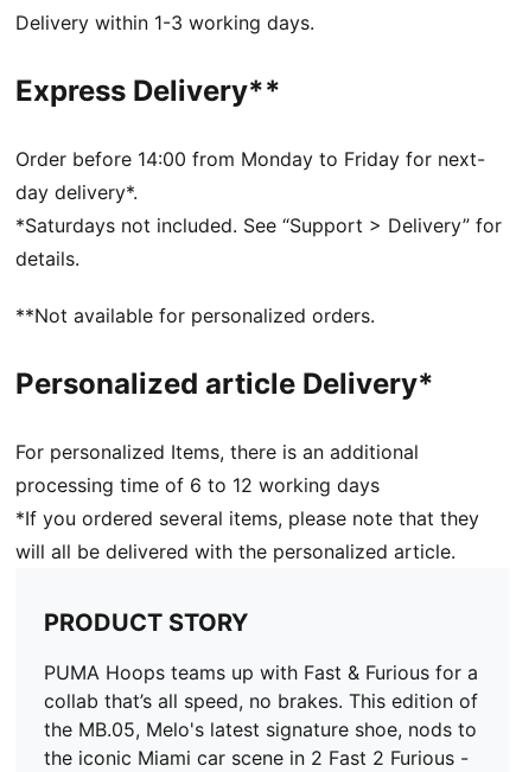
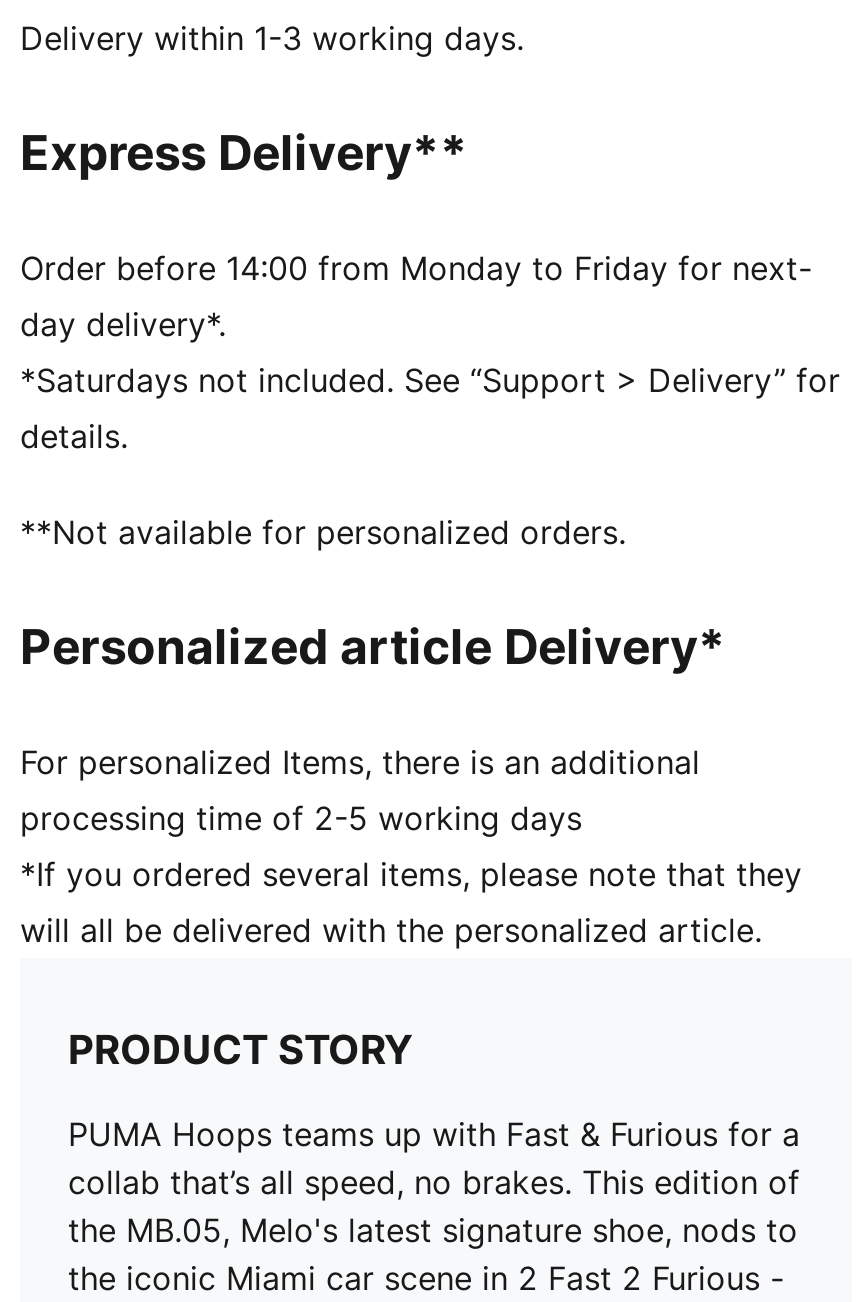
- processing time of 6 to 12 working days
+ processing time of 2-5 working days
